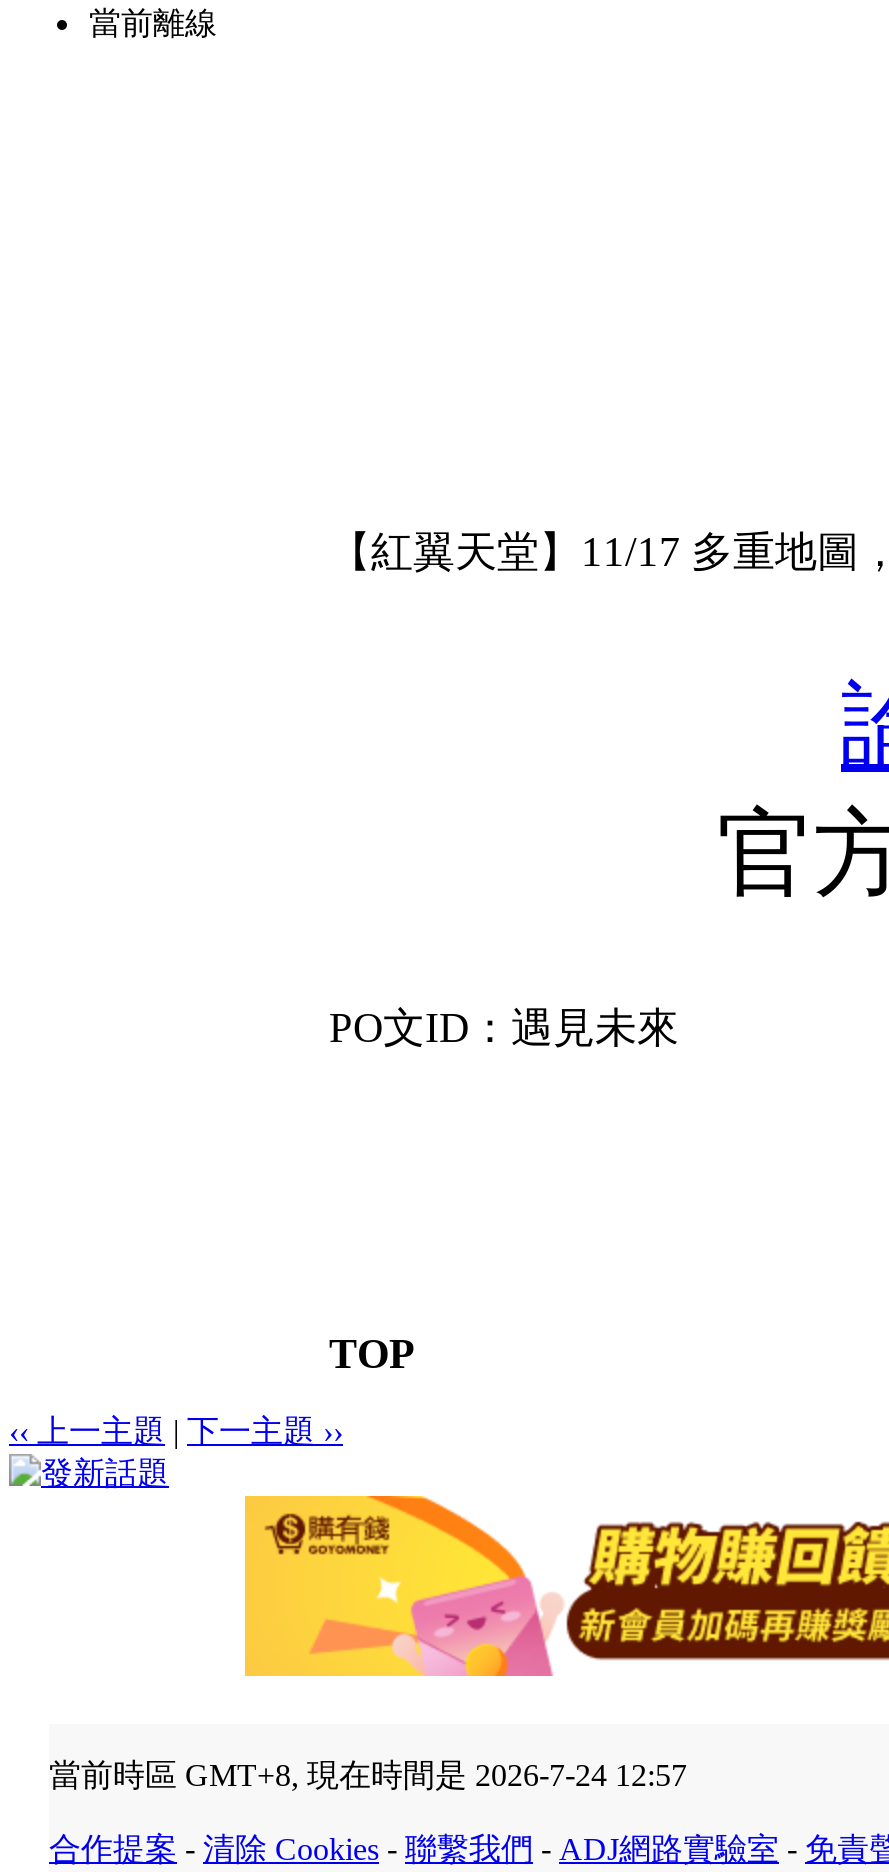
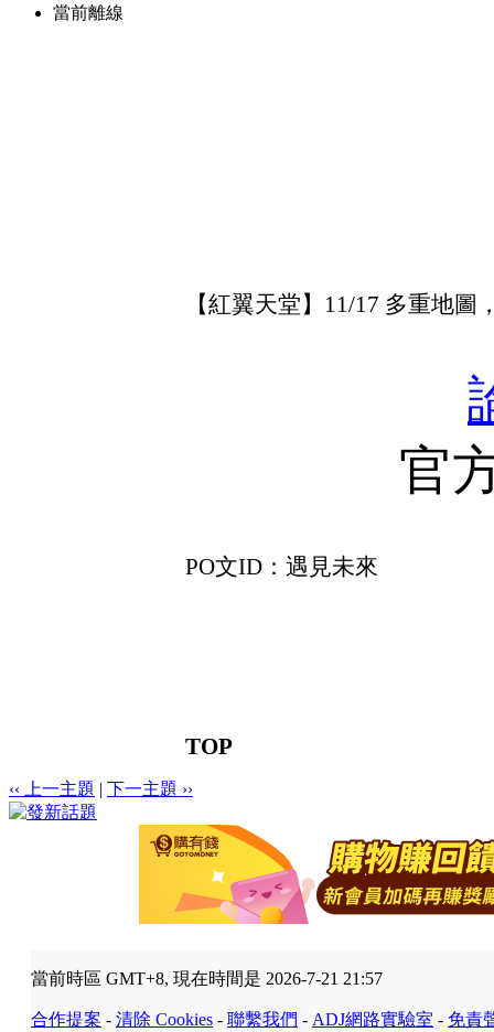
- 當前時區 GMT+8, 現在時間是 2026-7-24 12:57
+ 當前時區 GMT+8, 現在時間是 2026-7-21 21:57
